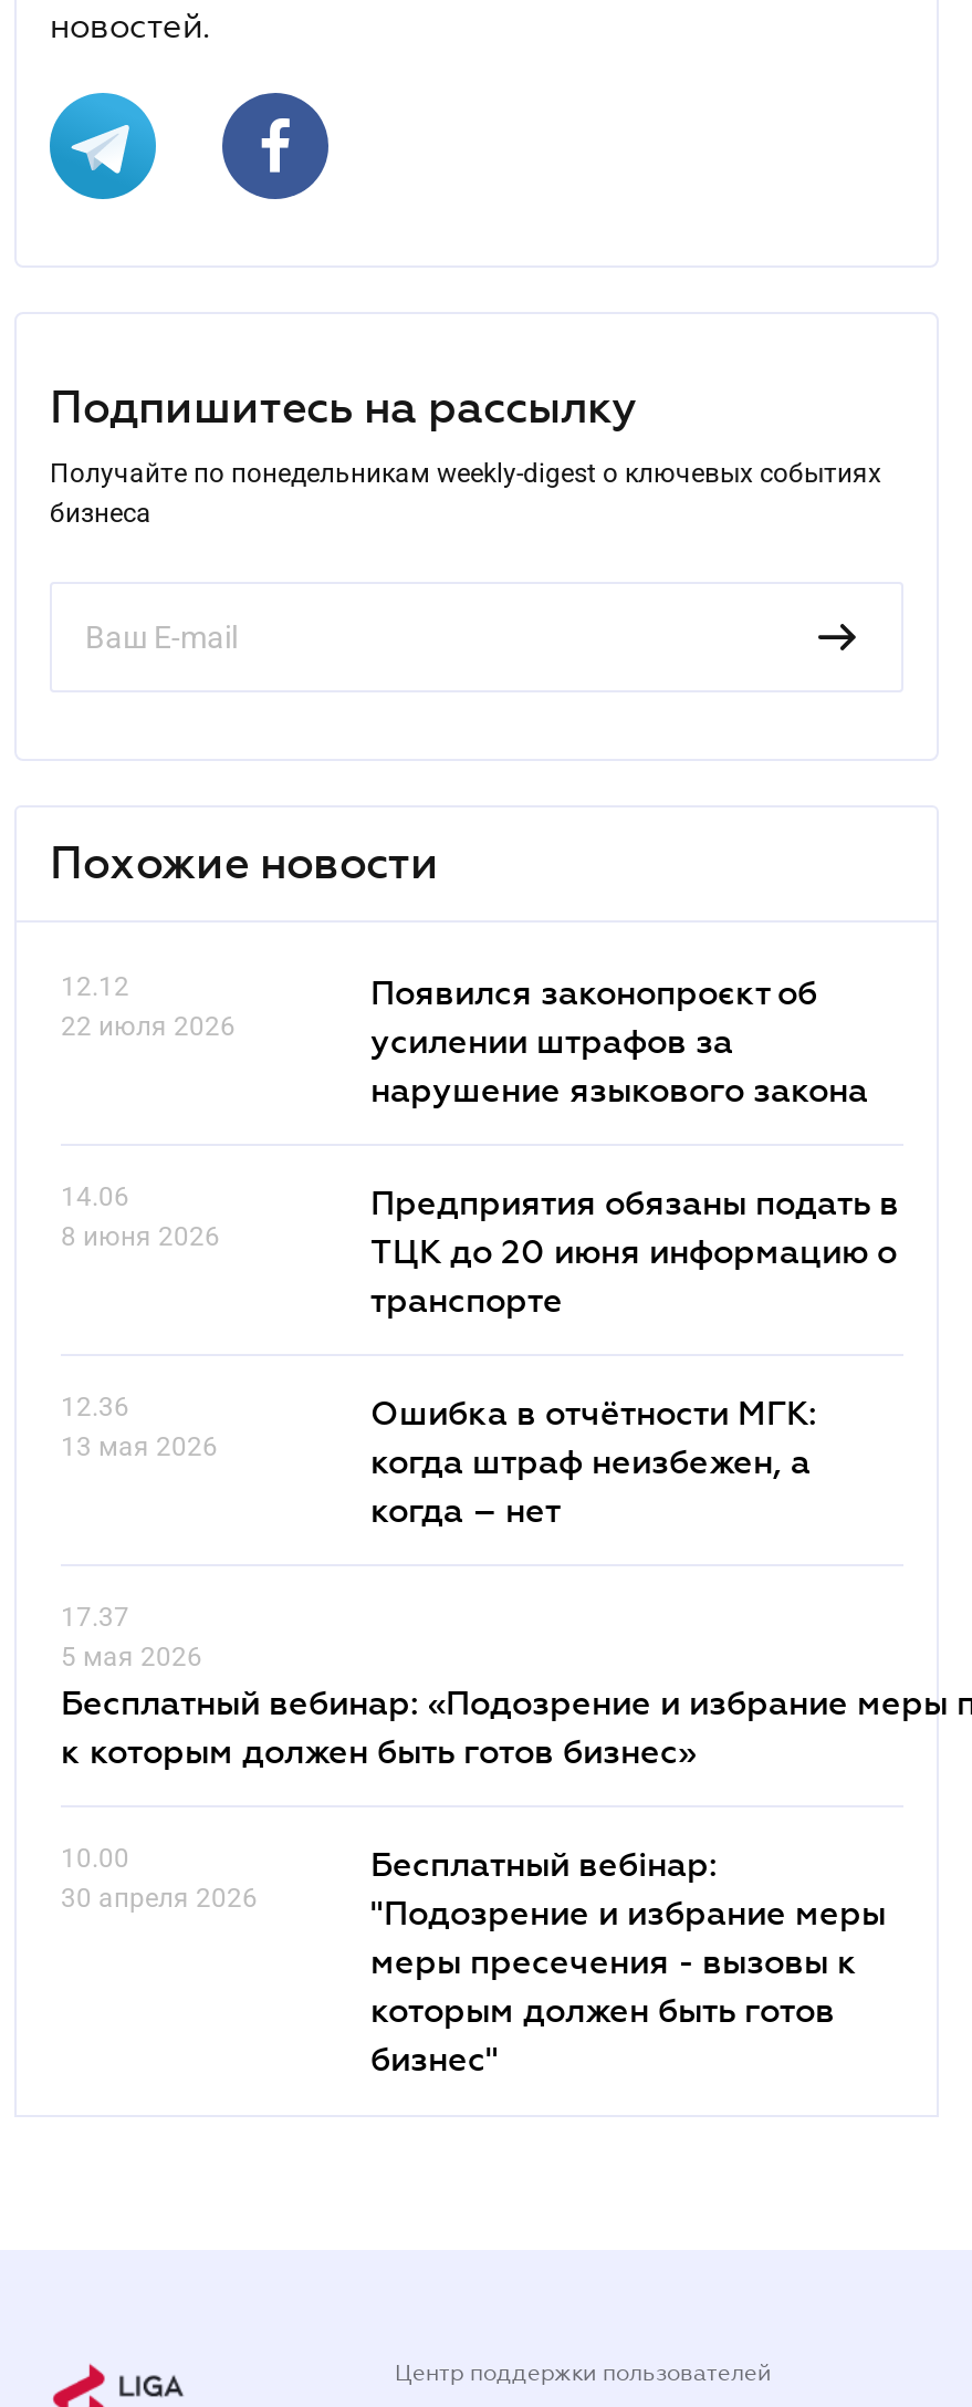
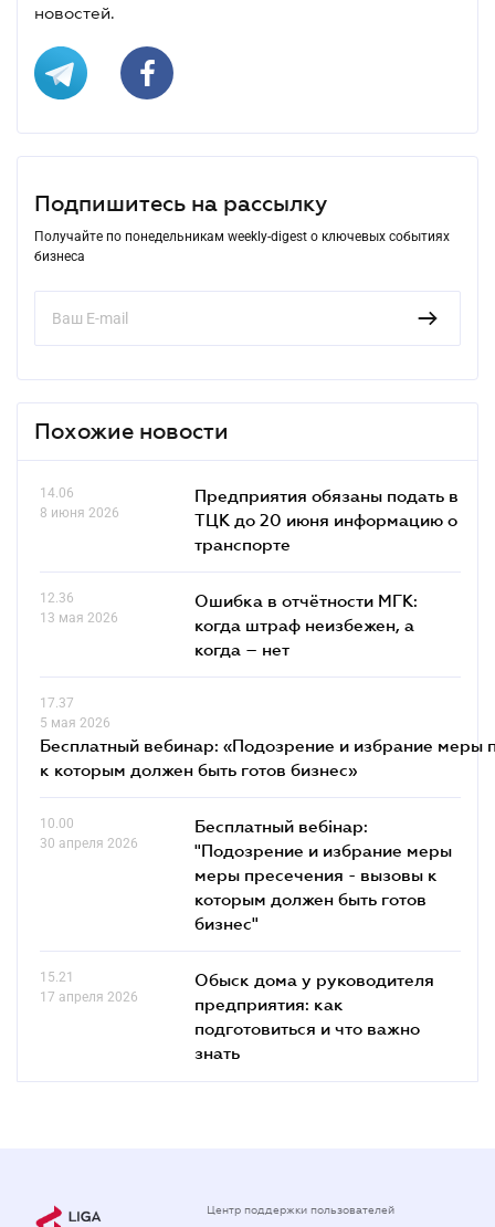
- 12.12
- 22 июля 2026

- Появился законопроєкт об
- усилении штрафов за
- нарушение языкового закона

moved up: 14.06 | 8 июня 2026 | Предприятия обязаны подать в | ... | которым должен быть готов | бизнес"

+ 15.21
+ 17 апреля 2026

+ Обыск дома у руководителя
+ предприятия: как
+ подготовиться и что важно
+ знать
